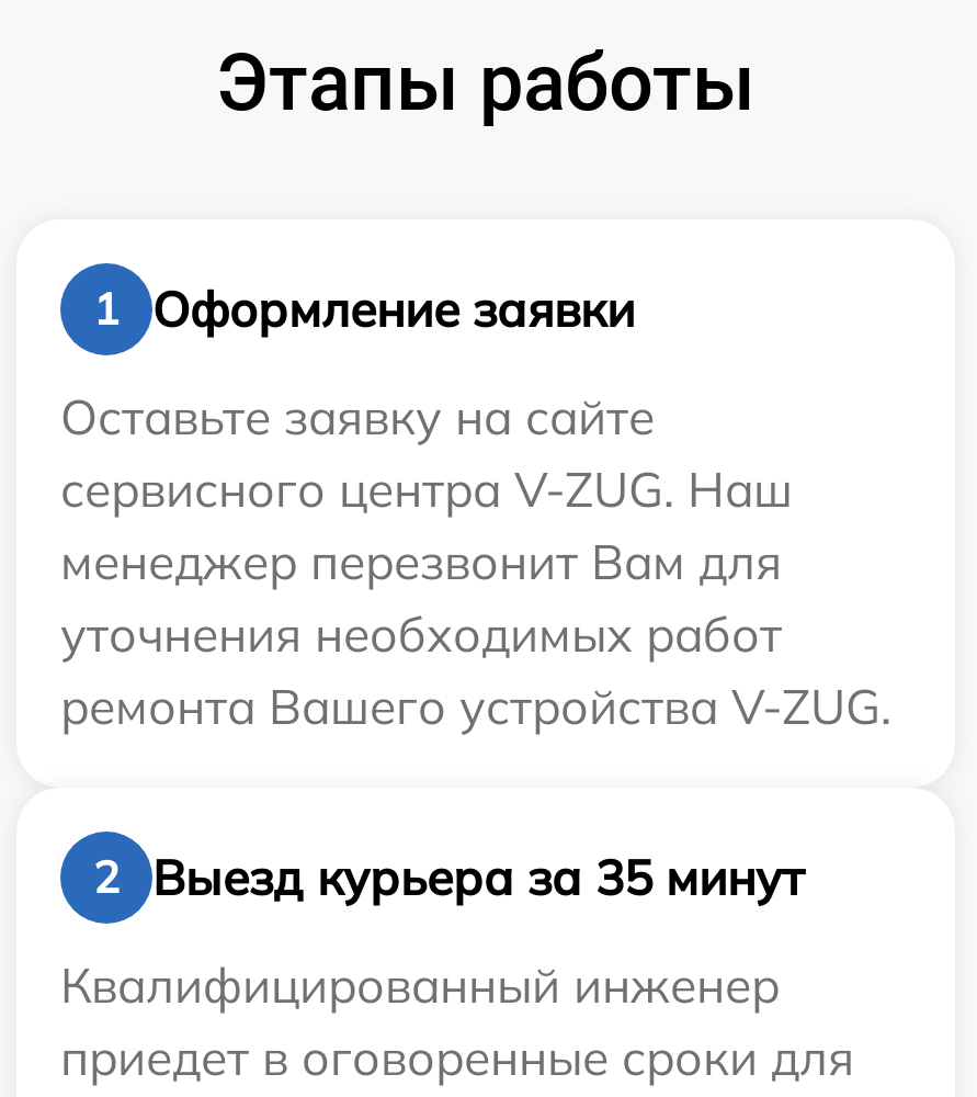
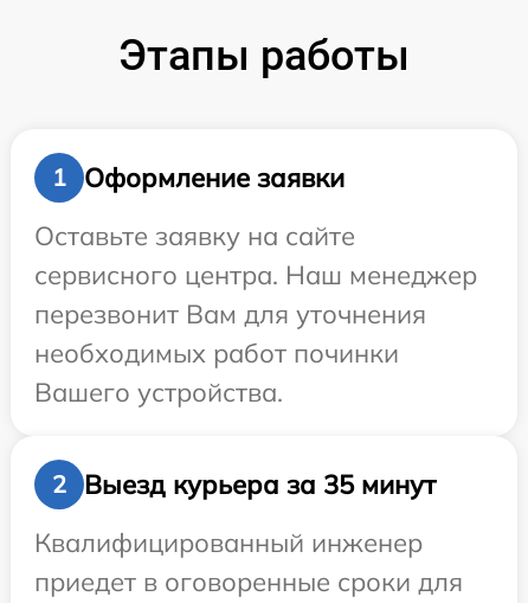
- сервисного центра V-ZUG. Наш
- менеджер перезвонит Вам для
- уточнения необходимых работ
- ремонта Вашего устройства V-ZUG.
+ сервисного центра. Наш менеджер
+ перезвонит Вам для уточнения
+ необходимых работ починки
+ Вашего устройства.
